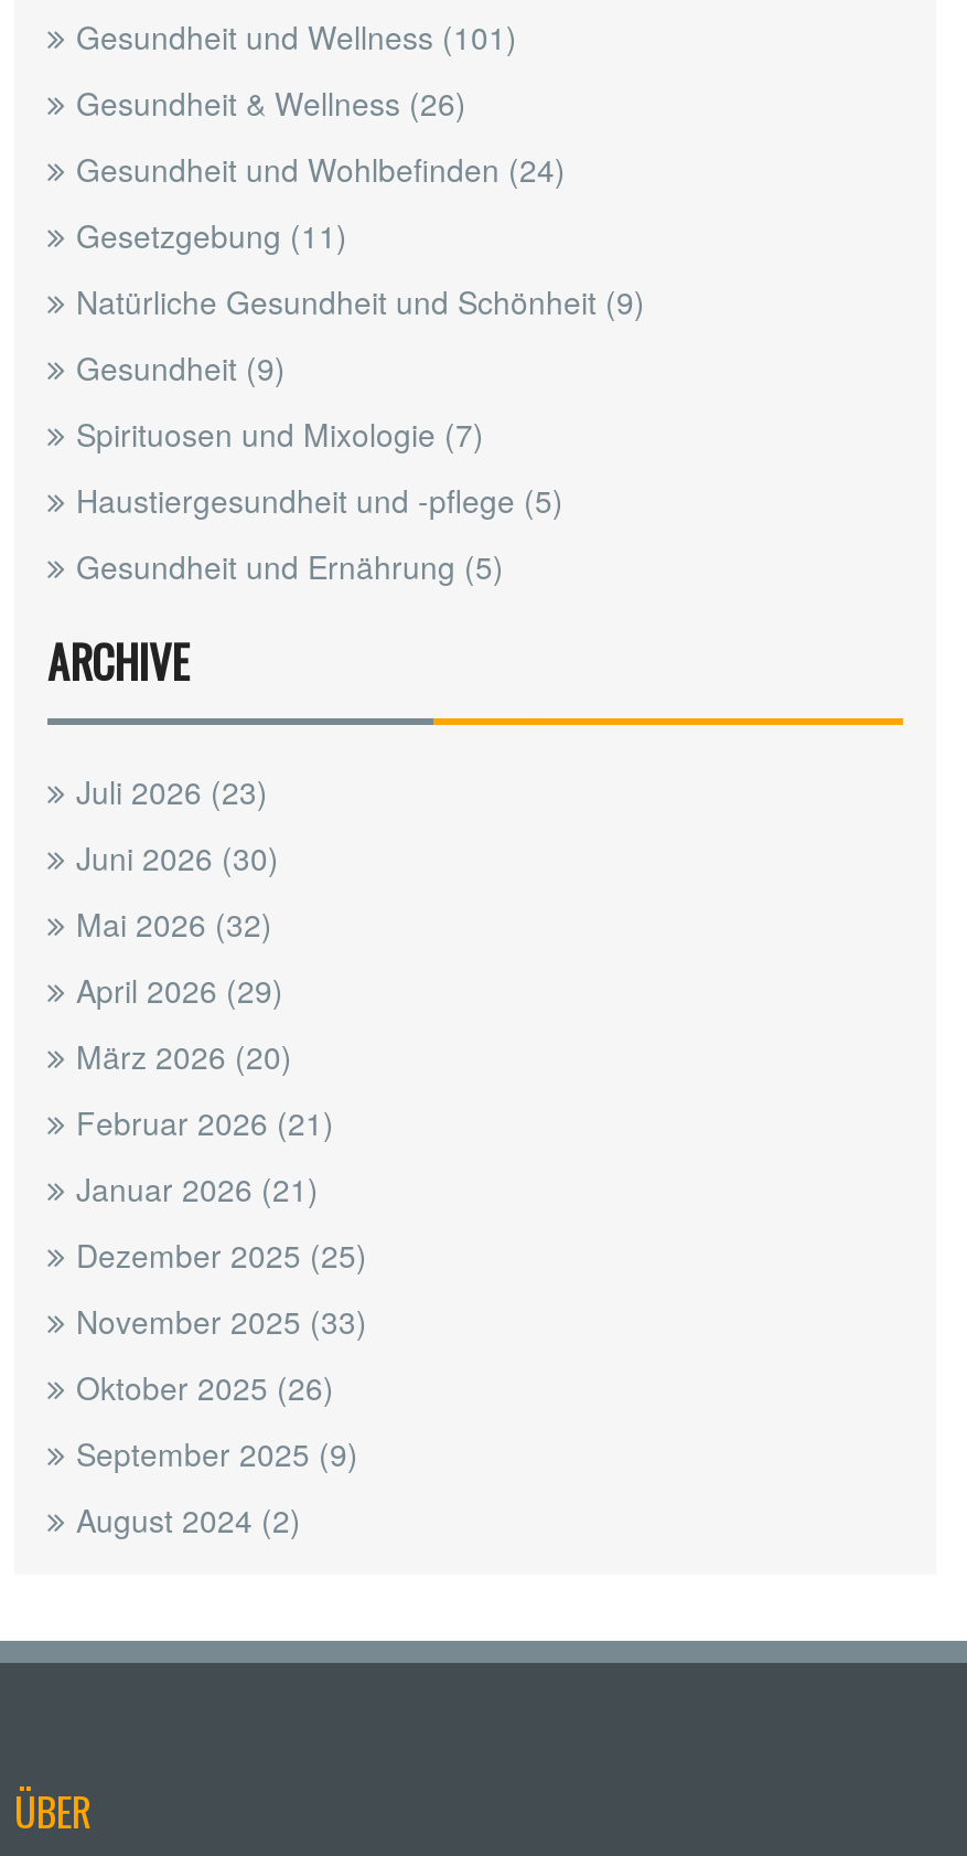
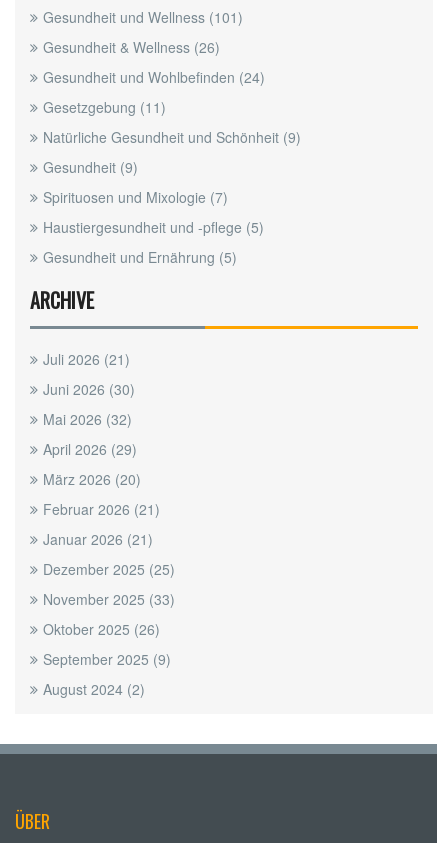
- Juli 2026 (23)
+ Juli 2026 (21)
